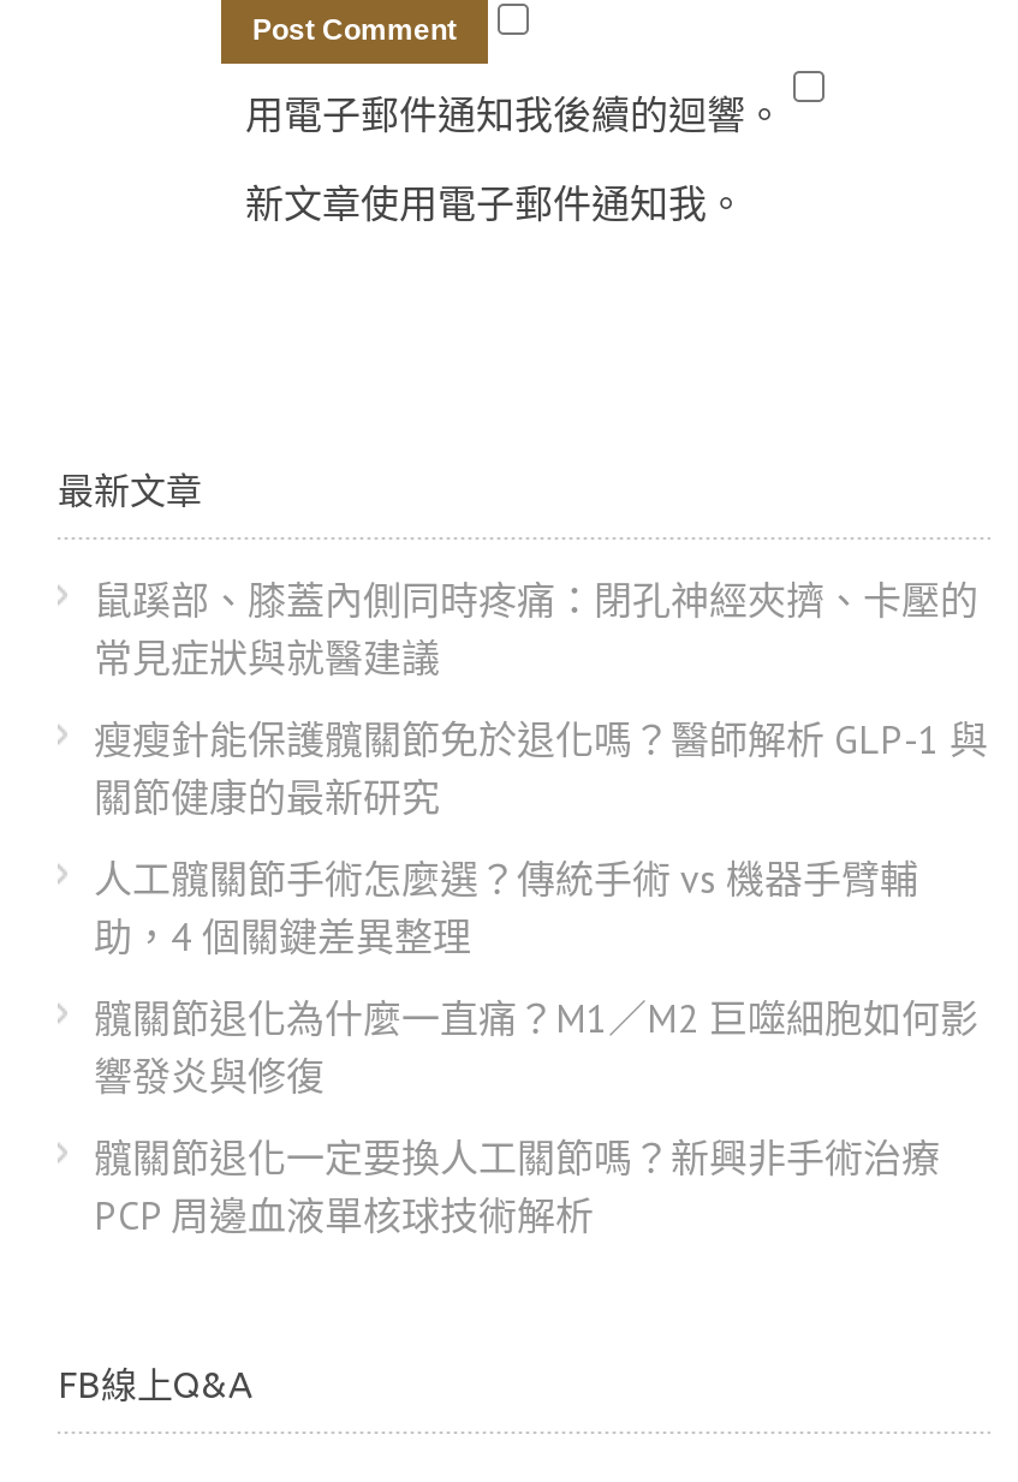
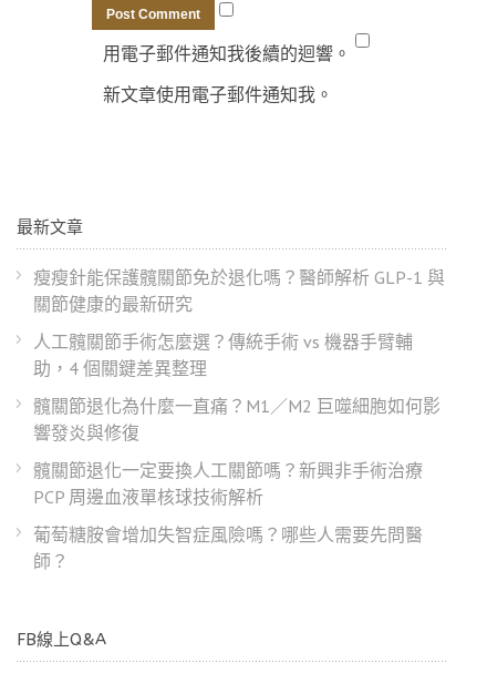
- 鼠蹊部、膝蓋內側同時疼痛：閉孔神經夾擠、卡壓的
- 常見症狀與就醫建議

moved up: 瘦瘦針能保護髖關節免於退化嗎？醫師解析 GLP-1 與 | 關節健康的最新研究 | 人工髖關節手術怎麼選？傳統手術 vs 機器手臂輔 | 助，4 個關鍵差異整理 | 髖關節退化為什麼一直痛？M1／M2 巨噬細胞如何影 | 響發炎與修復 | 髖關節退化一定要換人工關節嗎？新興非手術治療 | PCP 周邊血液單核球技術解析

+ 葡萄糖胺會增加失智症風險嗎？哪些人需要先問醫
+ 師？
